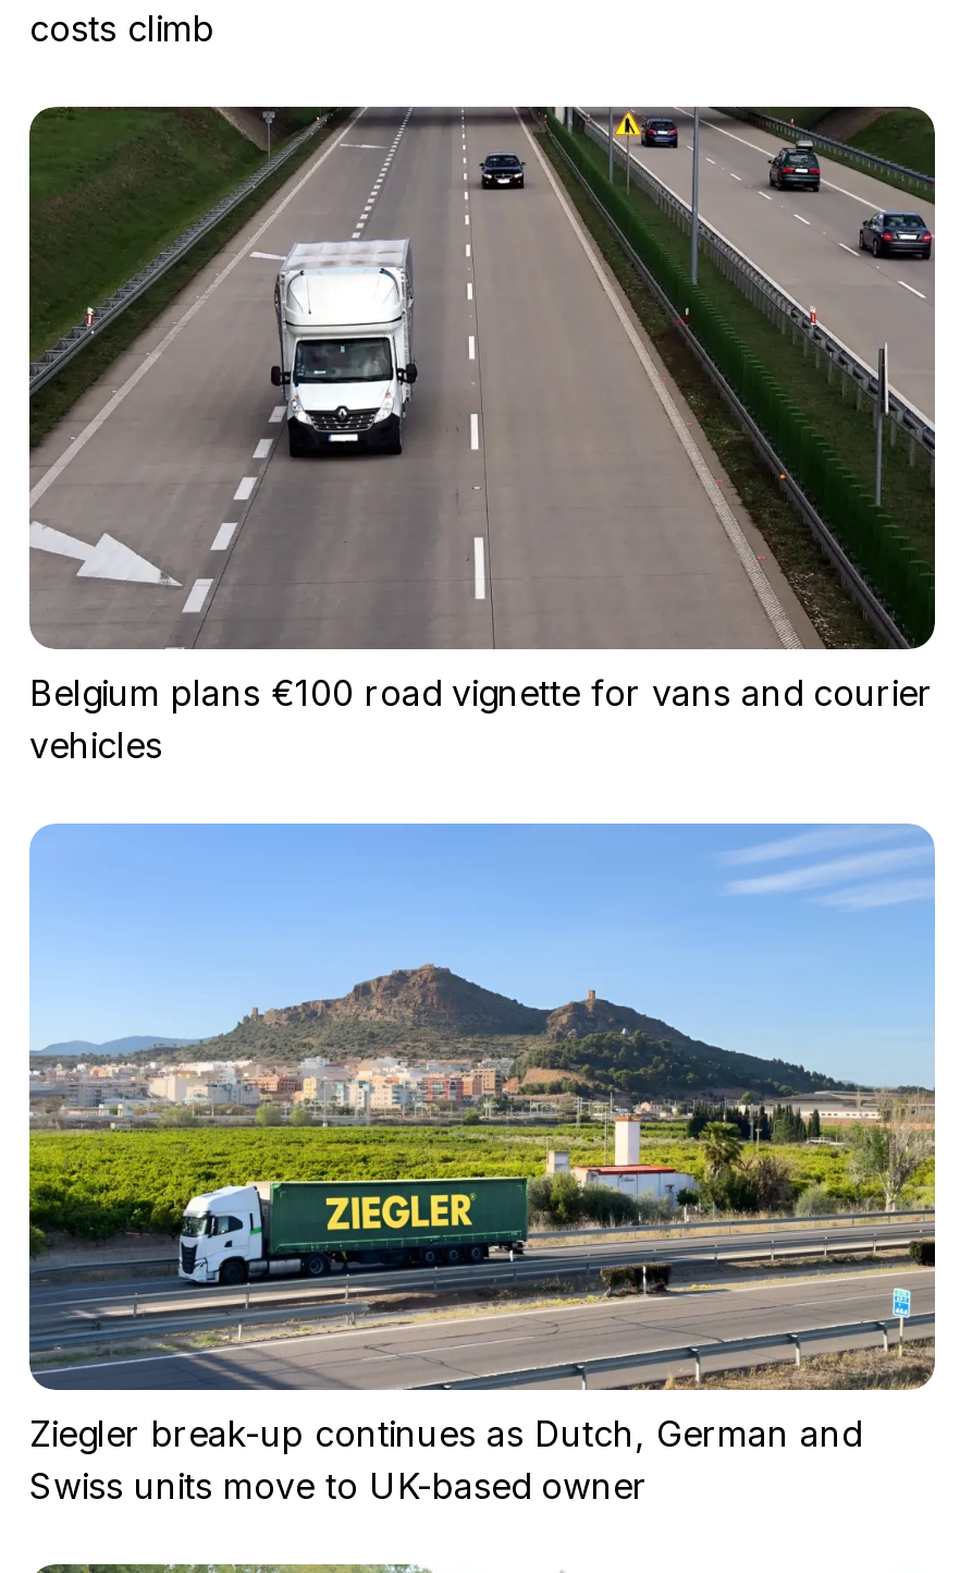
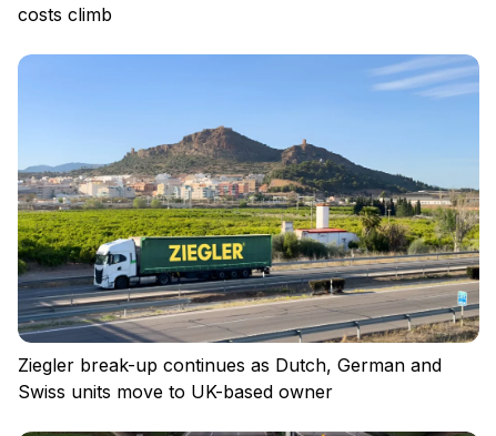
- [image]
- Belgium plans €100 road vignette for vans and courier
- vehicles
